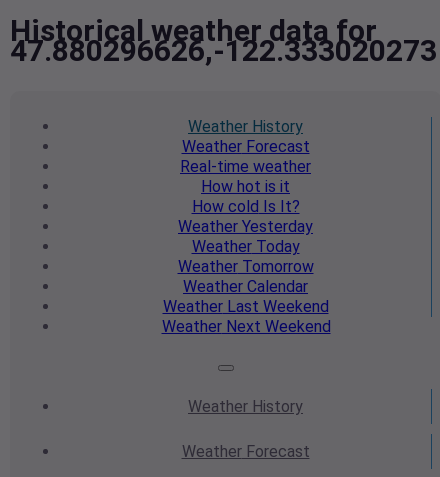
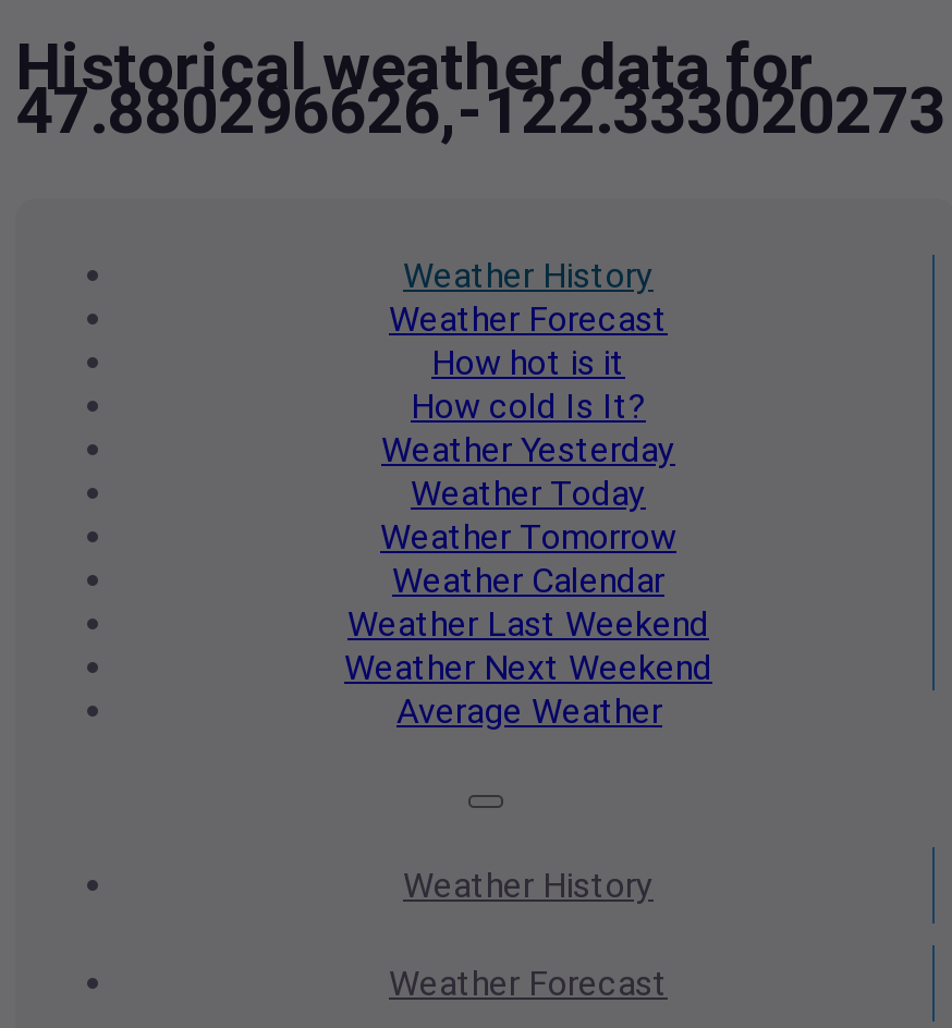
- Real-time weather

moved up: How hot is it | How cold Is It? | Weather Yesterday | Weather Today | Weather Tomorrow | Weather Calendar | Weather Last Weekend | Weather Next Weekend

+ Average Weather
